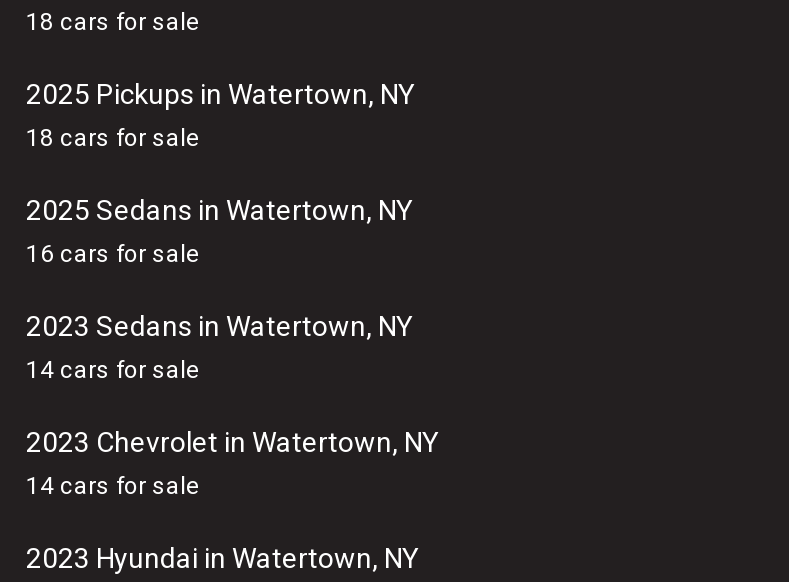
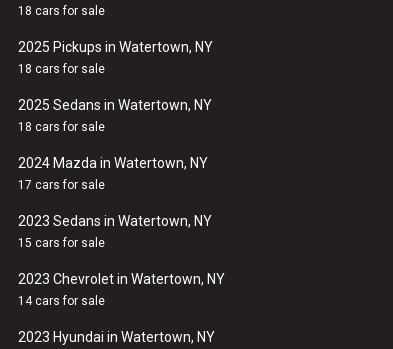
- 16 cars for sale
+ 18 cars for sale
+ 2024 Mazda in Watertown, NY
+ 17 cars for sale

- 14 cars for sale
+ 15 cars for sale
